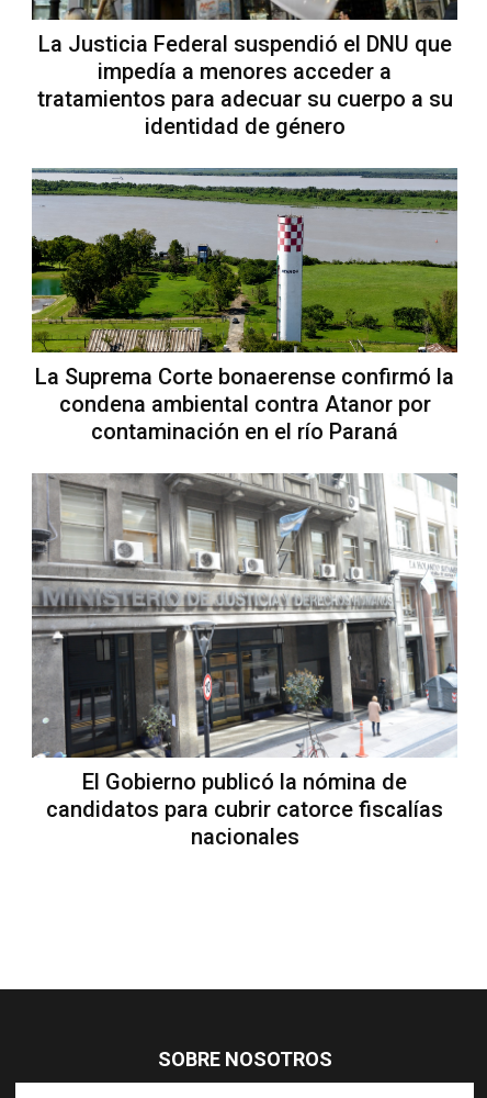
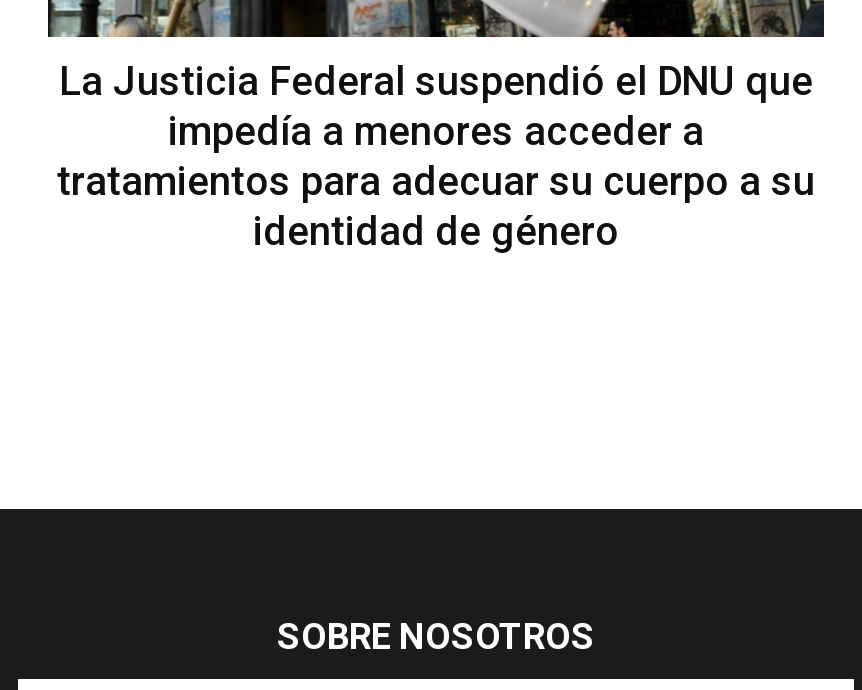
- [image]
- La Suprema Corte bonaerense confirmó la
- condena ambiental contra Atanor por
- contaminación en el río Paraná

- [image]
- El Gobierno publicó la nómina de
- candidatos para cubrir catorce fiscalías
- nacionales
